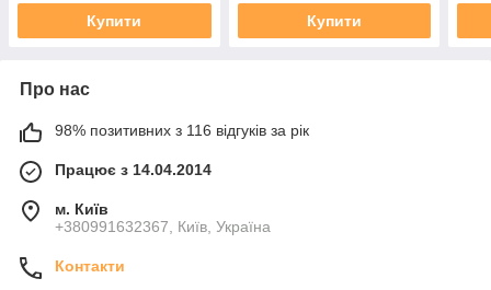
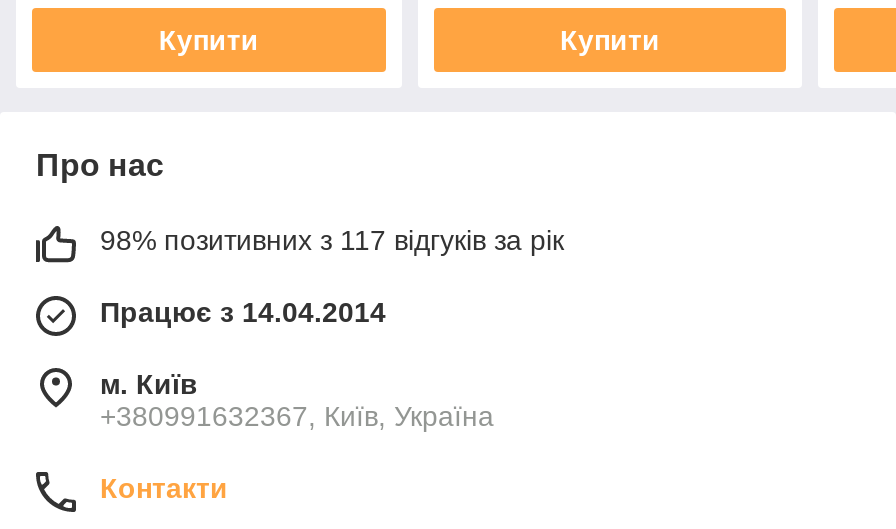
- 98% позитивних з 116 відгуків за рік
+ 98% позитивних з 117 відгуків за рік
